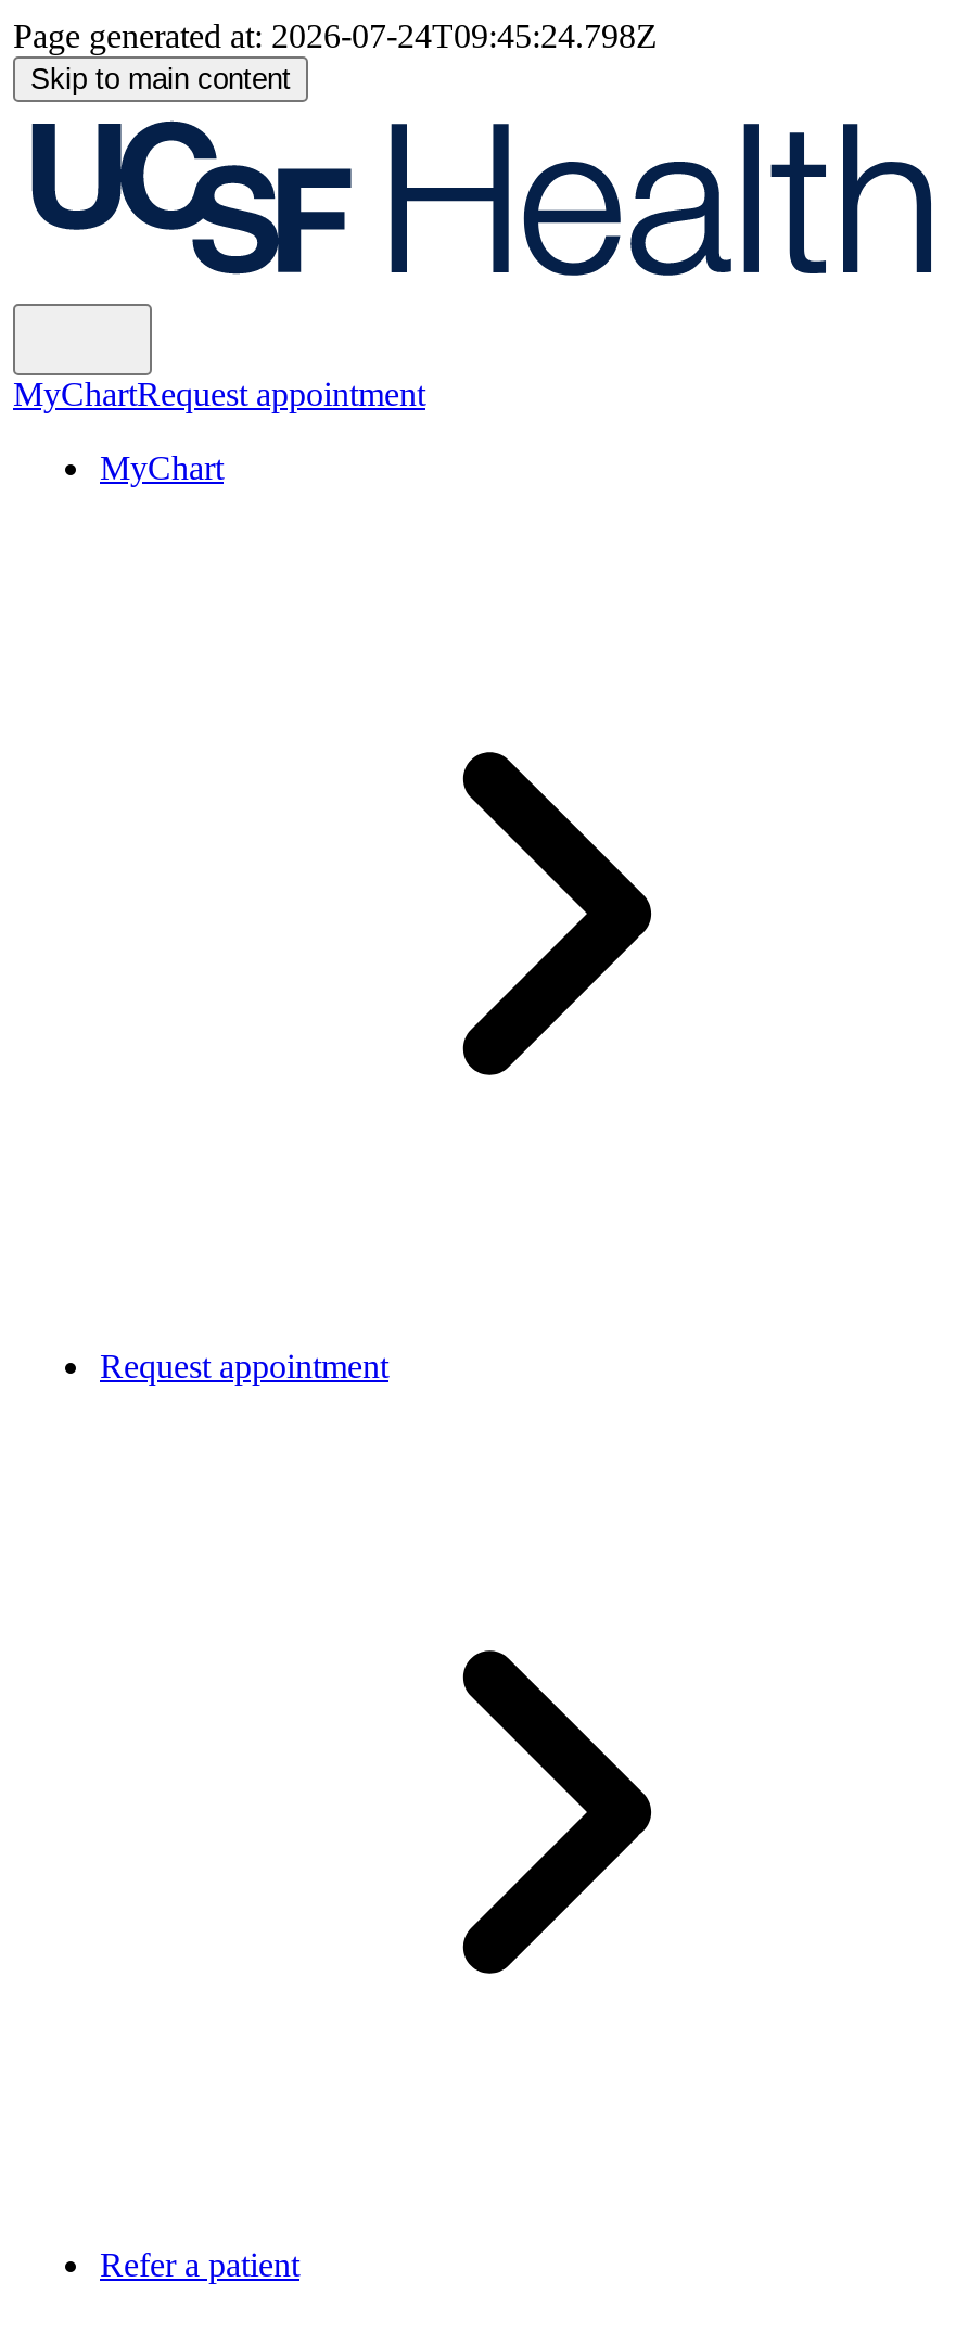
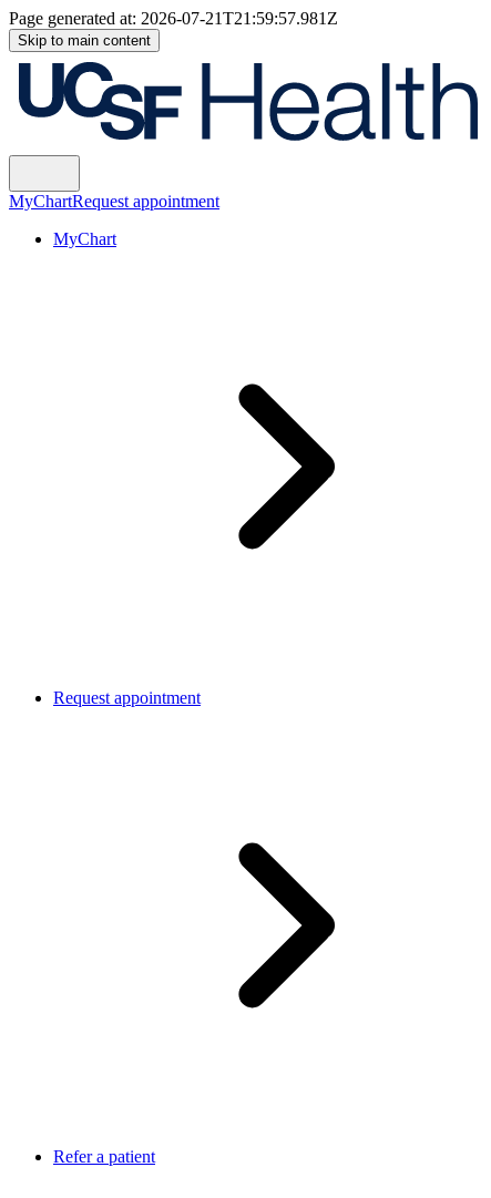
- Page generated at: 2026-07-24T09:45:24.798Z
+ Page generated at: 2026-07-21T21:59:57.981Z
